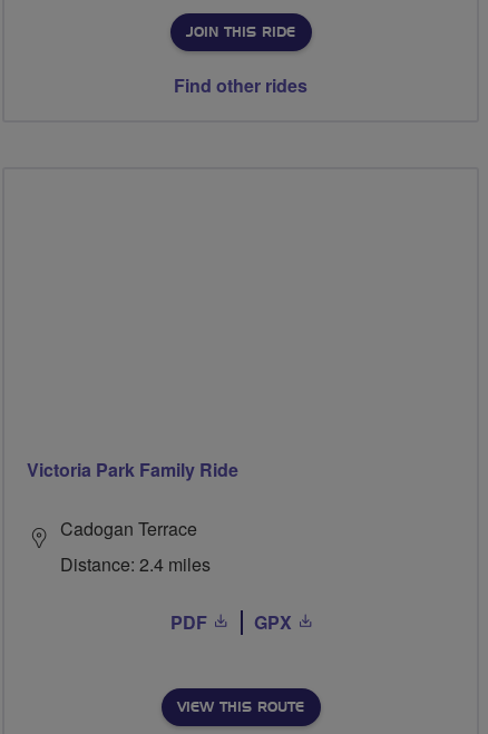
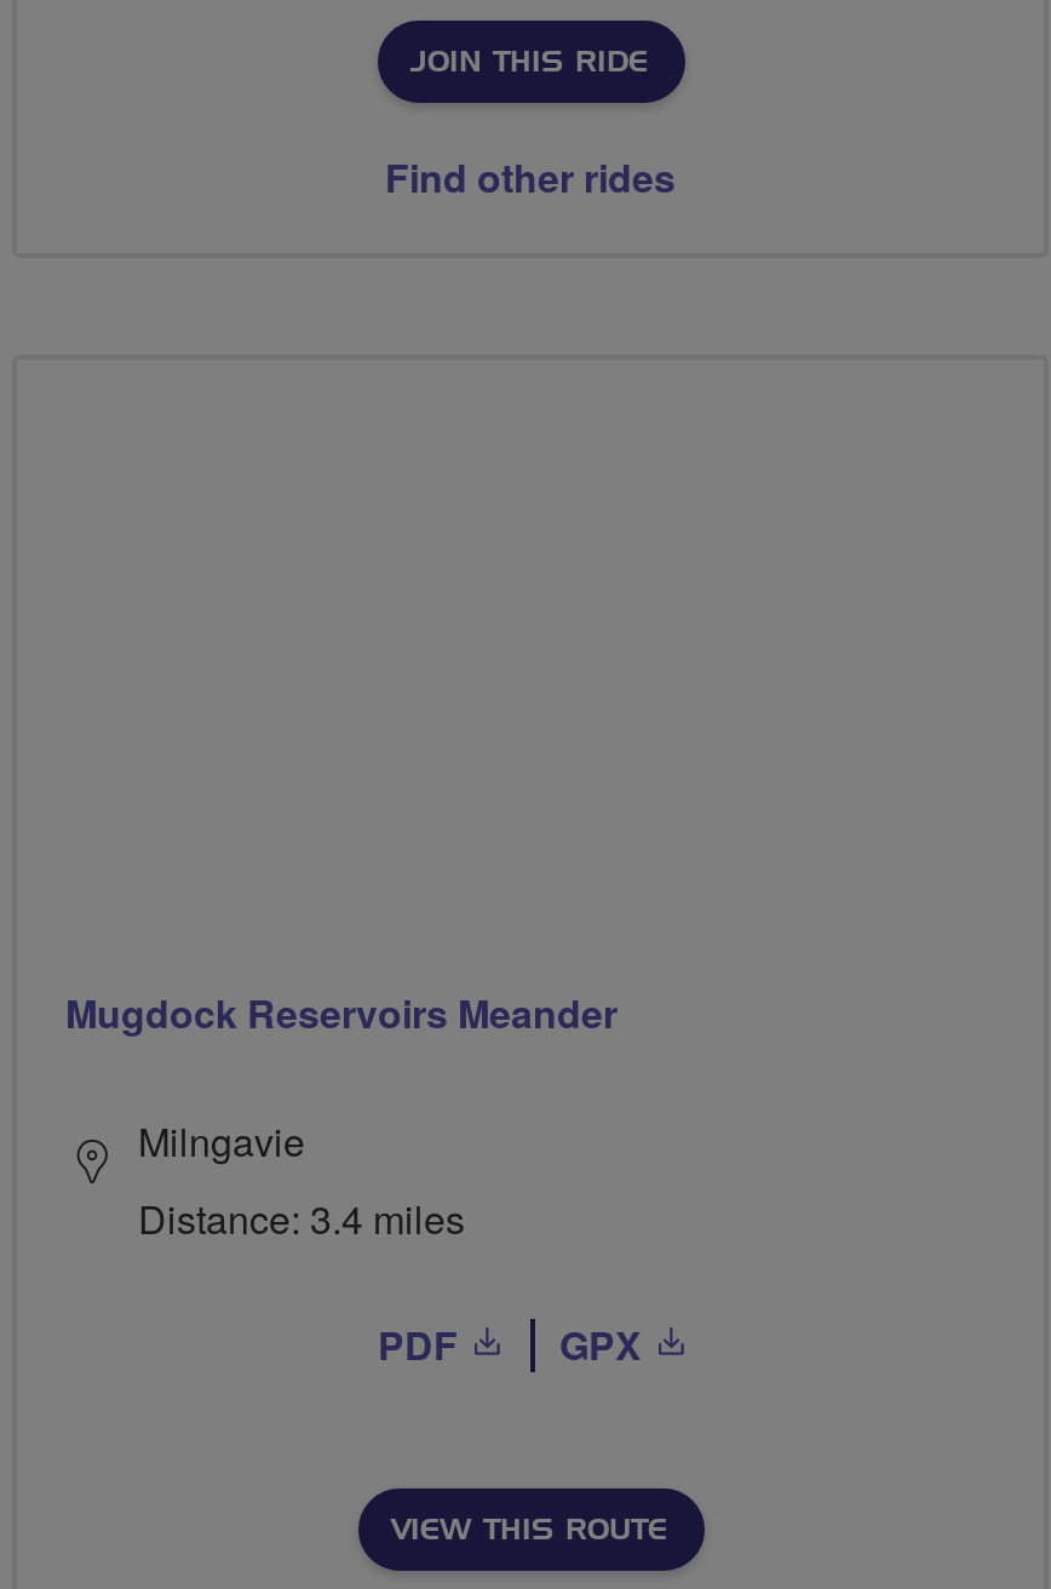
- Victoria Park Family Ride
+ Mugdock Reservoirs Meander

- Cadogan Terrace
- Distance: 2.4 miles
+ Milngavie
+ Distance: 3.4 miles
